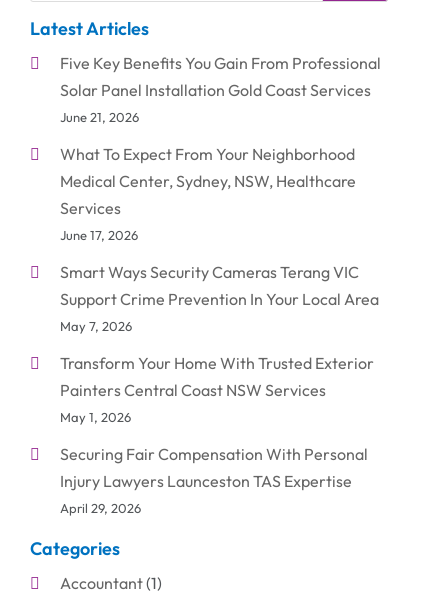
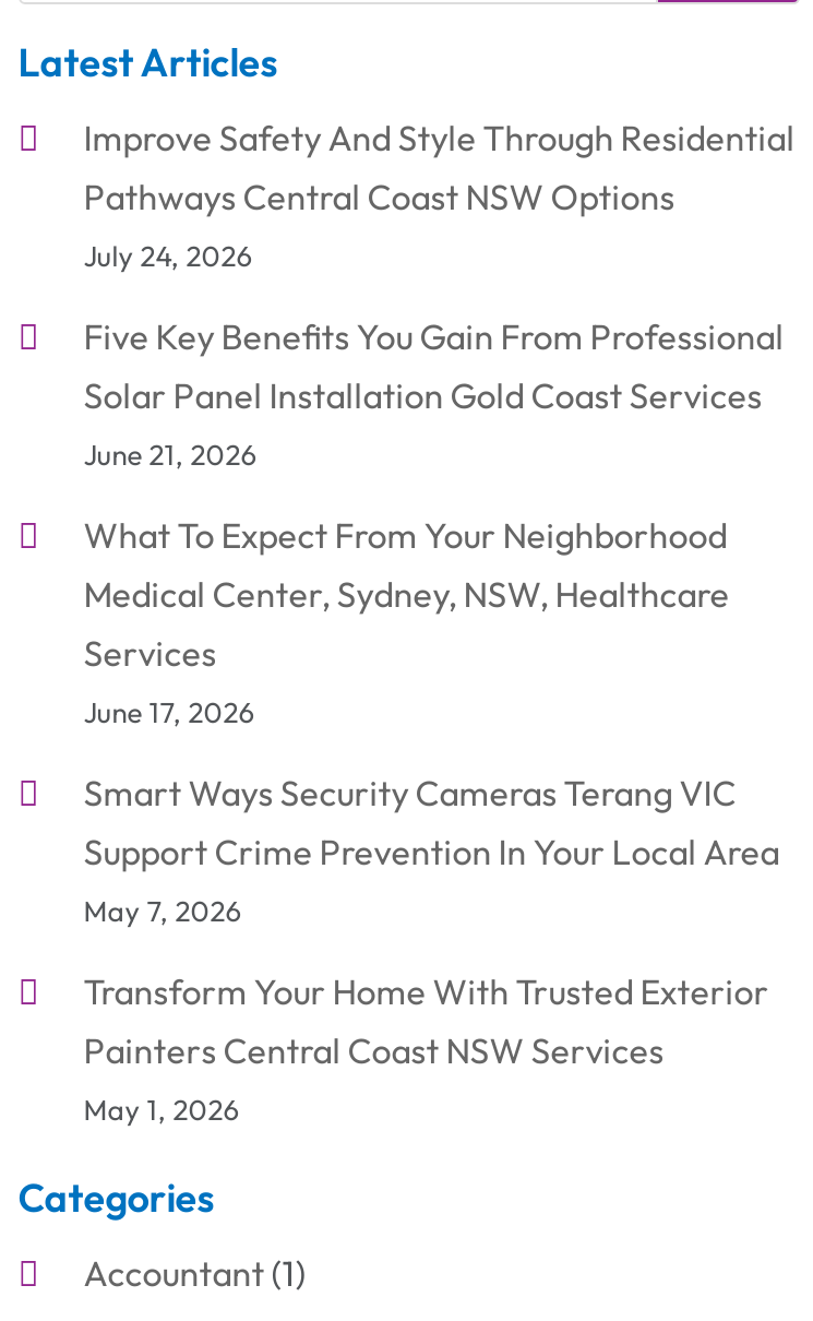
+ Improve Safety And Style Through Residential
+ Pathways Central Coast NSW Options
+ July 24, 2026

moved down: Five Key Benefits You Gain From Professional | Solar Panel Installation Gold Coast Services | June 21, 2026 | ... | Painters Central Coast NSW Services | May 1, 2026

- Securing Fair Compensation With Personal
- Injury Lawyers Launceston TAS Expertise
- April 29, 2026
